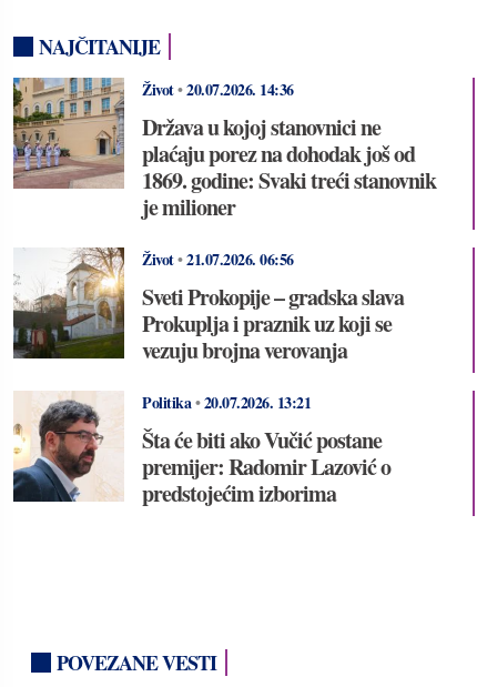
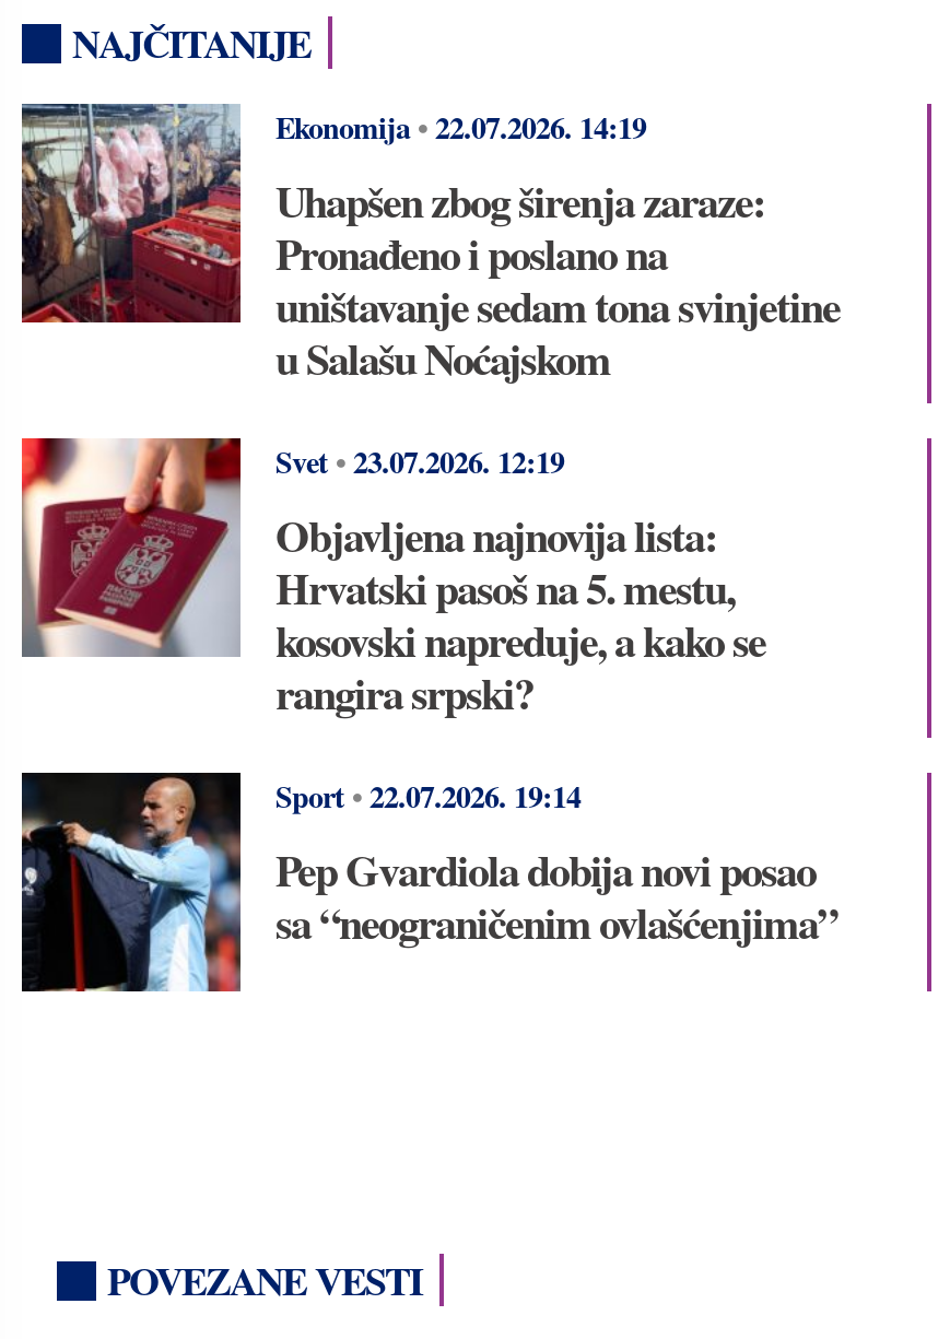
- [image]
- Život •20.07.2026. 14:36
- Država u kojoj stanovnici ne
- plaćaju porez na dohodak još od
- 1869. godine: Svaki treći stanovnik
- je milioner
+ [image]
+ Ekonomija •22.07.2026. 14:19
+ Uhapšen zbog širenja zaraze:
+ Pronađeno i poslano na
+ uništavanje sedam tona svinjetine
+ u Salašu Noćajskom

- [image]
- Život • 21.07.2026. 06:56
- Sveti Prokopije – gradska slava
- Prokuplja i praznik uz koji se
- vezuju brojna verovanja
+ [image]
+ Svet •23.07.2026. 12:19
+ Objavljena najnovija lista:
+ Hrvatski pasoš na 5. mestu,
+ kosovski napreduje, a kako se
+ rangira srpski?

- [image]
- Politika • 20.07.2026. 13:21
- Šta će biti ako Vučić postane
- premijer: Radomir Lazović o
- predstojećim izborima
+ [image]
+ Sport •22.07.2026. 19:14
+ Pep Gvardiola dobija novi posao
+ sa “neograničenim ovlašćenjima”
